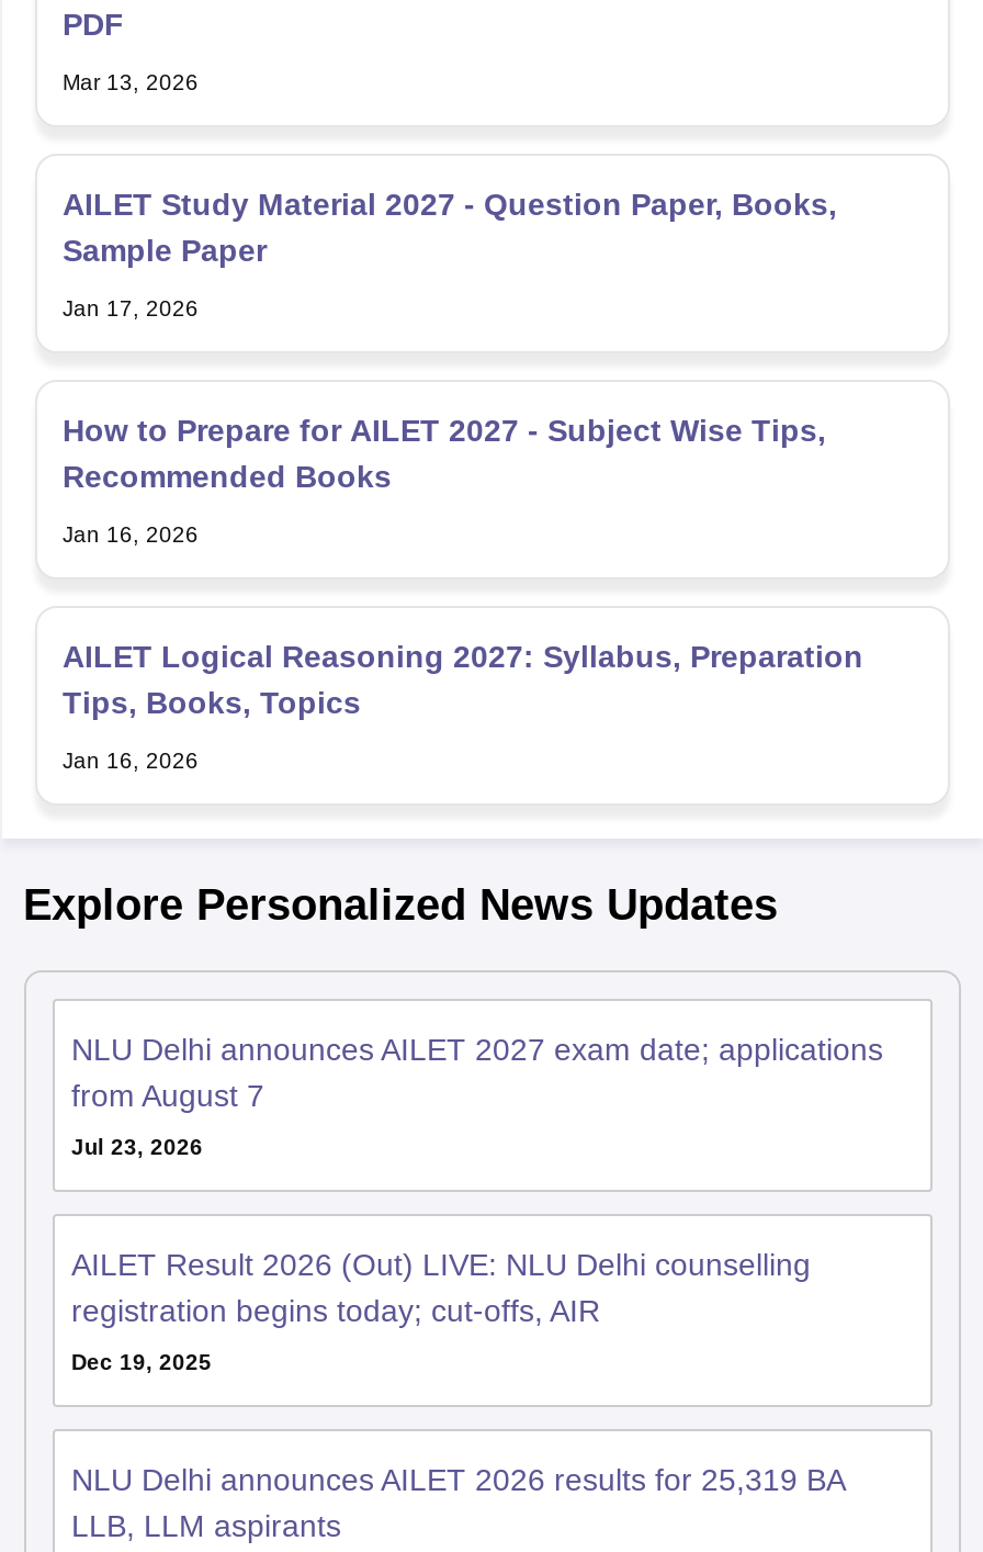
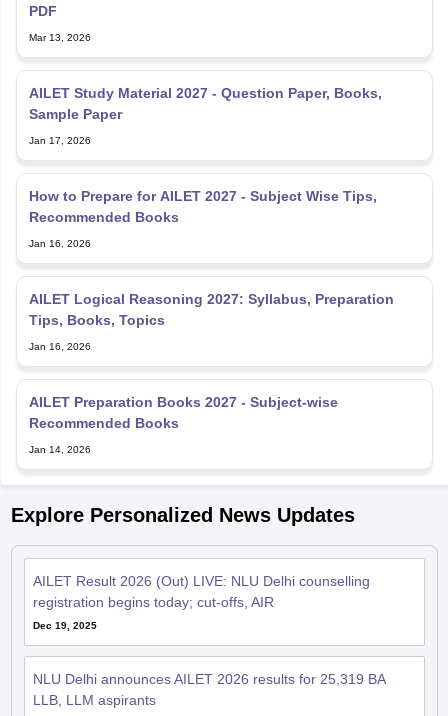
+ AILET Preparation Books 2027 - Subject-wise
+ Recommended Books
+ Jan 14, 2026

moved down: Explore Personalized News Updates

- NLU Delhi announces AILET 2027 exam date; applications
- from August 7
- Jul 23, 2026
